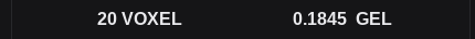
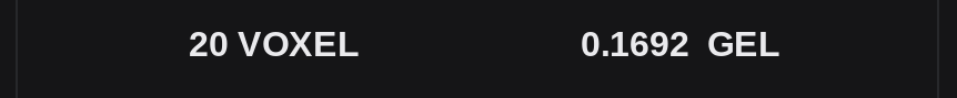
- 0.1845 GEL
+ 0.1692 GEL
